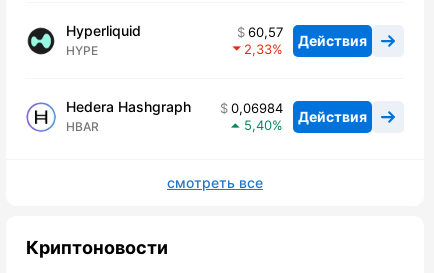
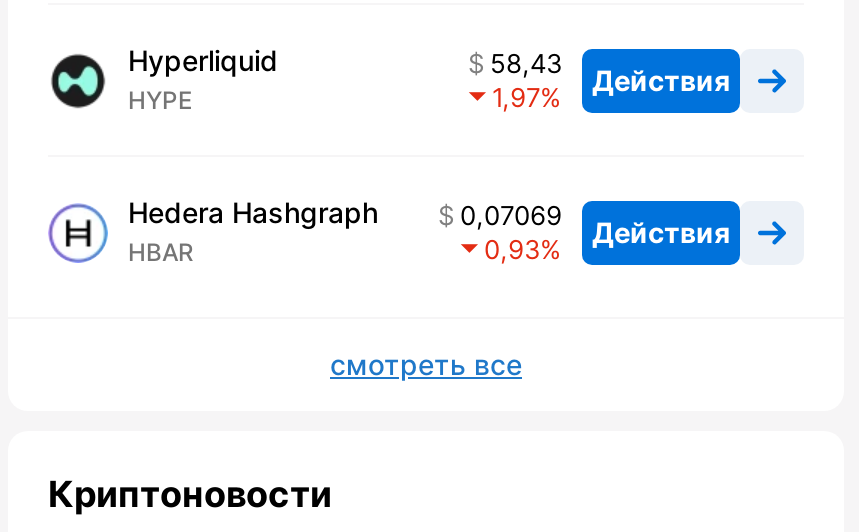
- 60,57 Действия
+ 58,43 Действия

- 2,33
+ 1,97

- 0,06984 Действия
+ 0,07069 Действия

- 5,40
+ 0,93
